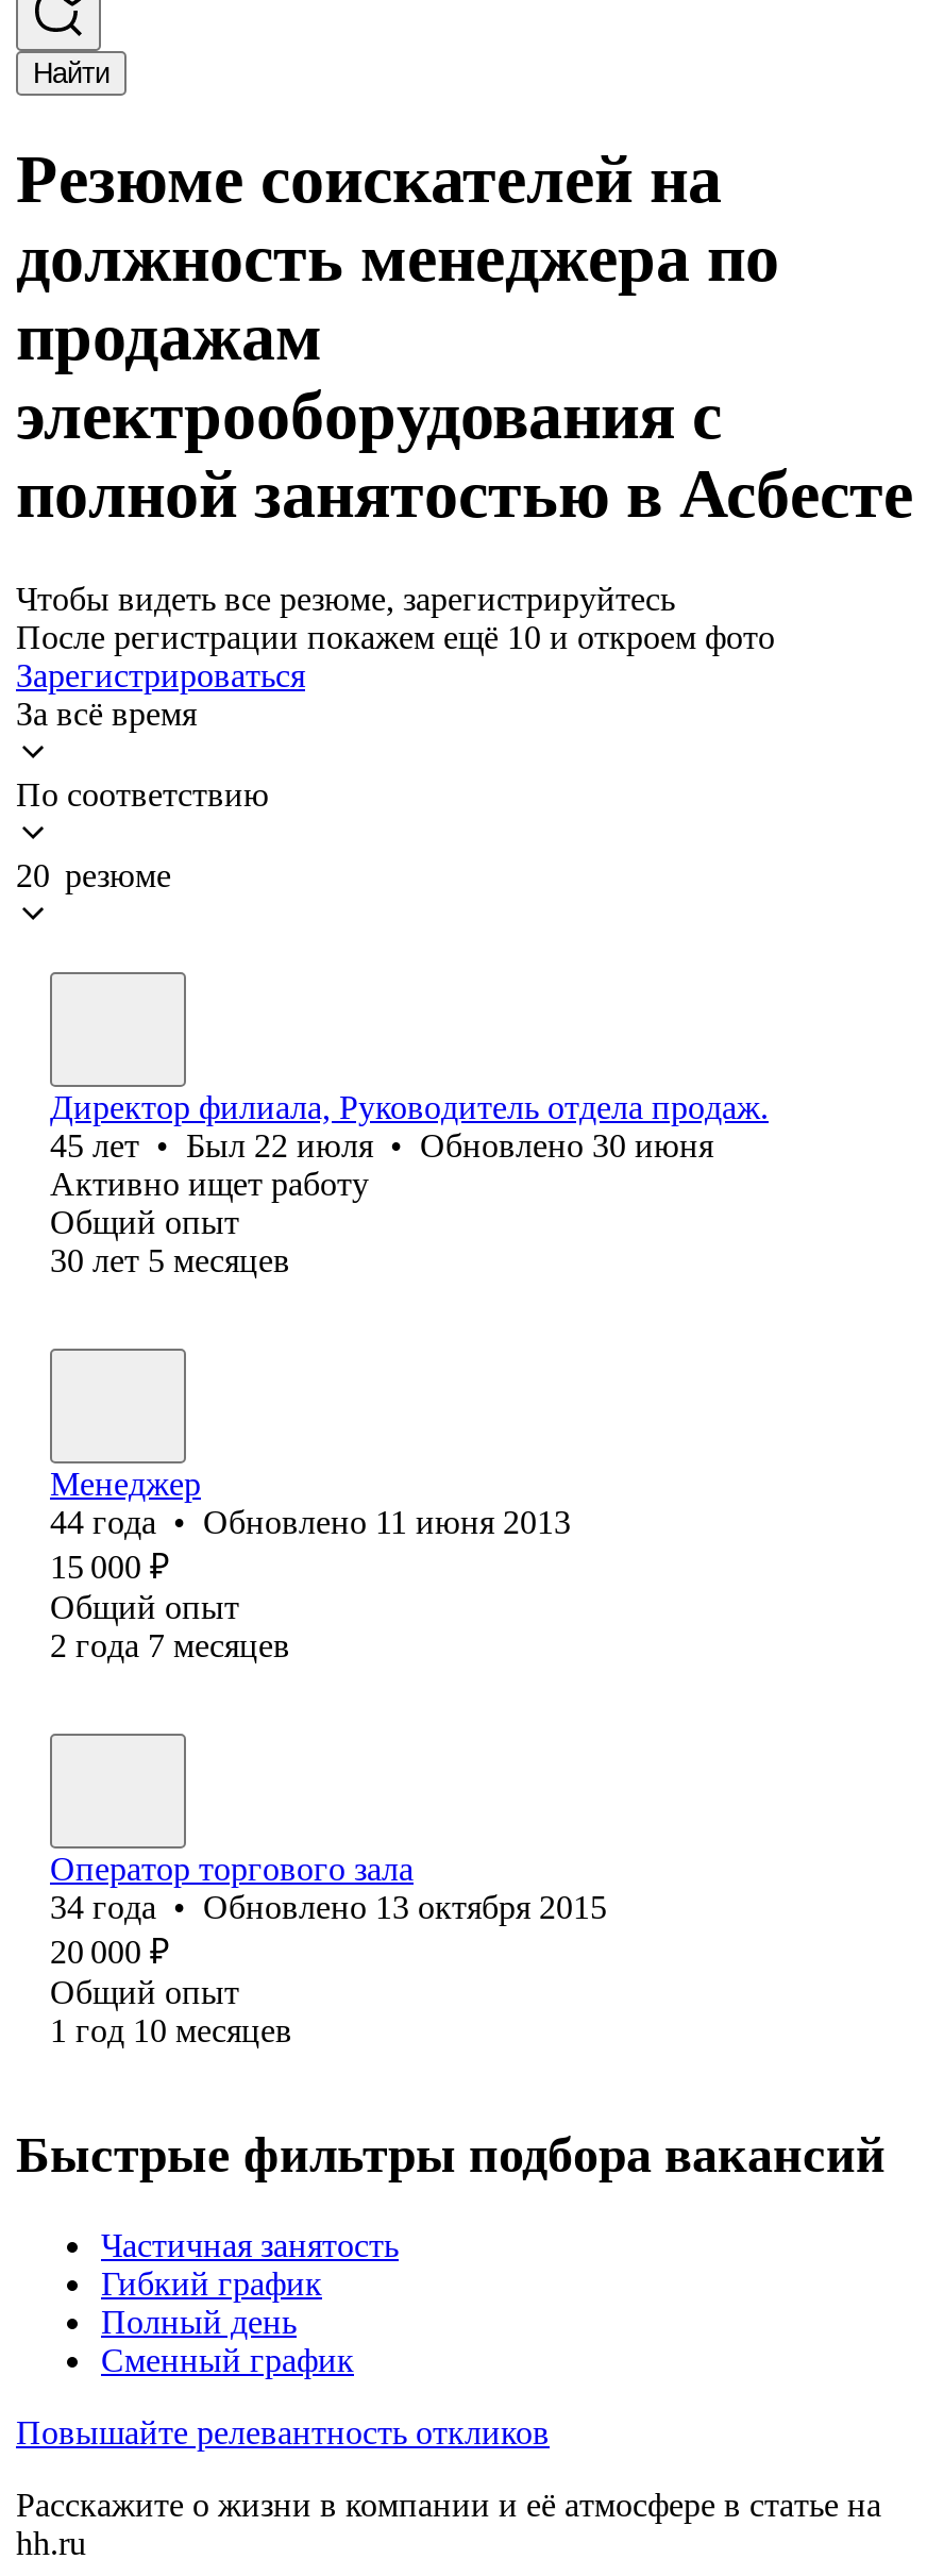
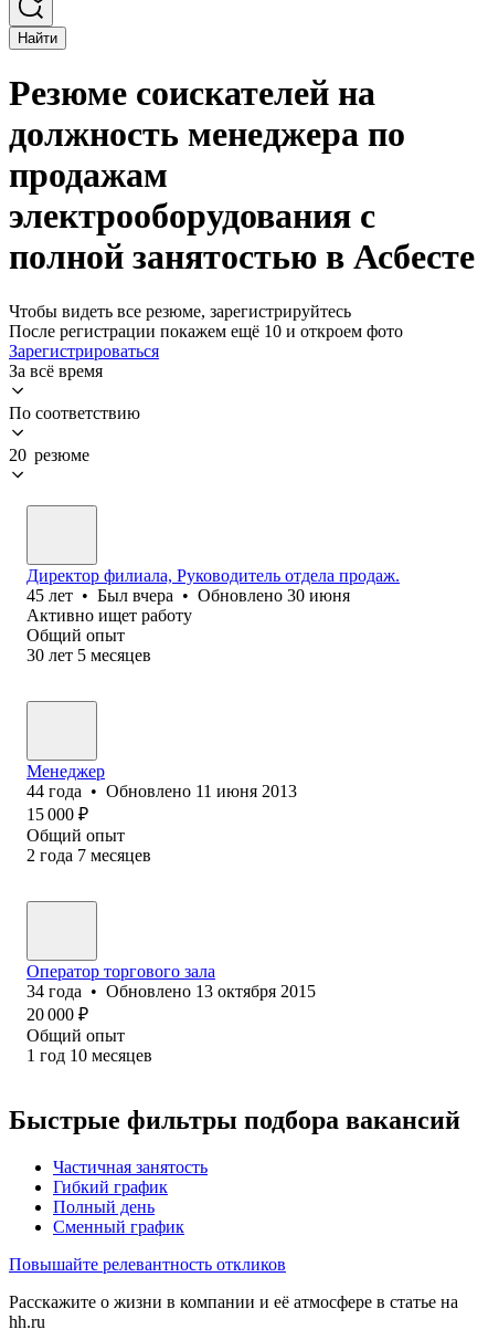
- 45 лет • Был 22 июля • Обновлено 30 июня
+ 45 лет • Был вчера • Обновлено 30 июня
